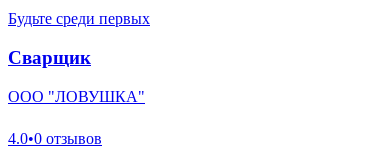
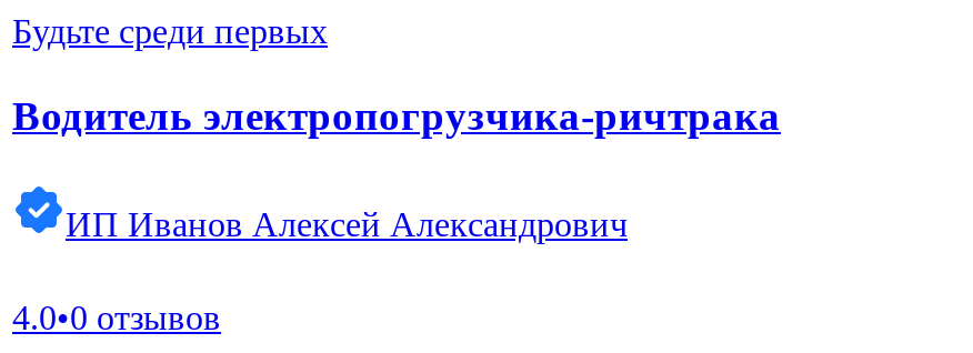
- Сварщик
+ Водитель электропогрузчика-ричтрака

- ООО "ЛОВУШКА"
+ ИП Иванов Алексей Александрович
